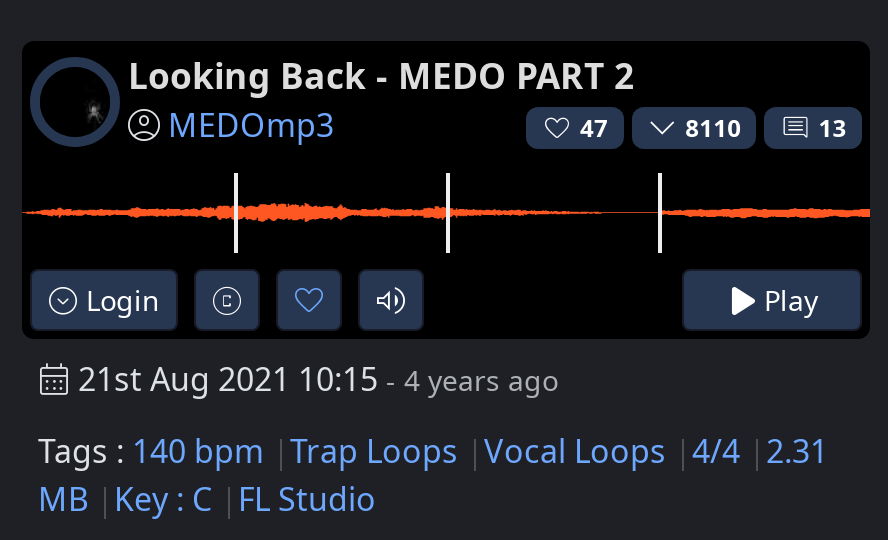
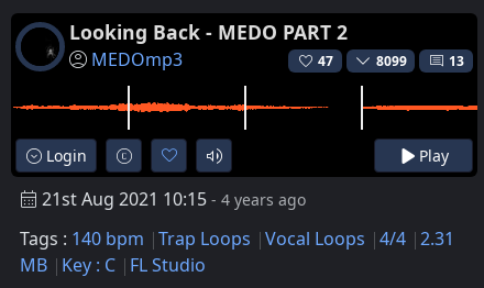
- 8110
+ 8099
